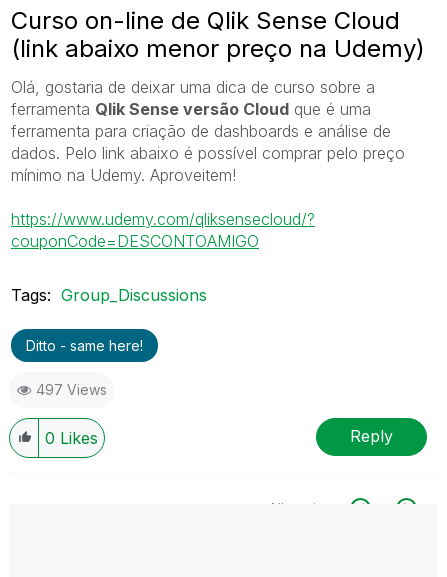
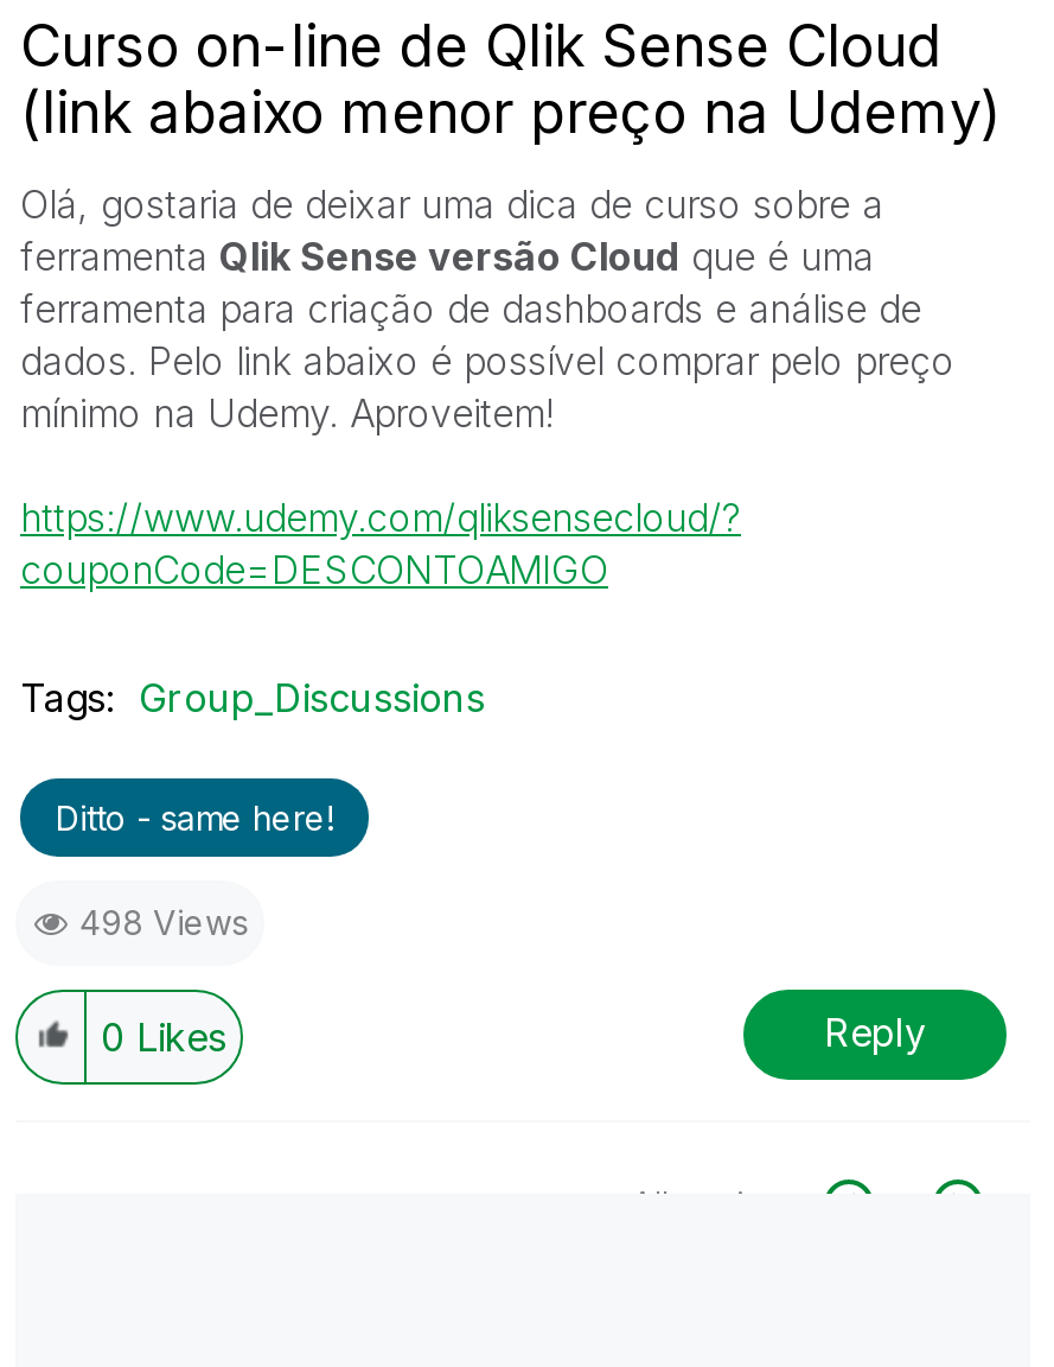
- 497 Views
+ 498 Views
